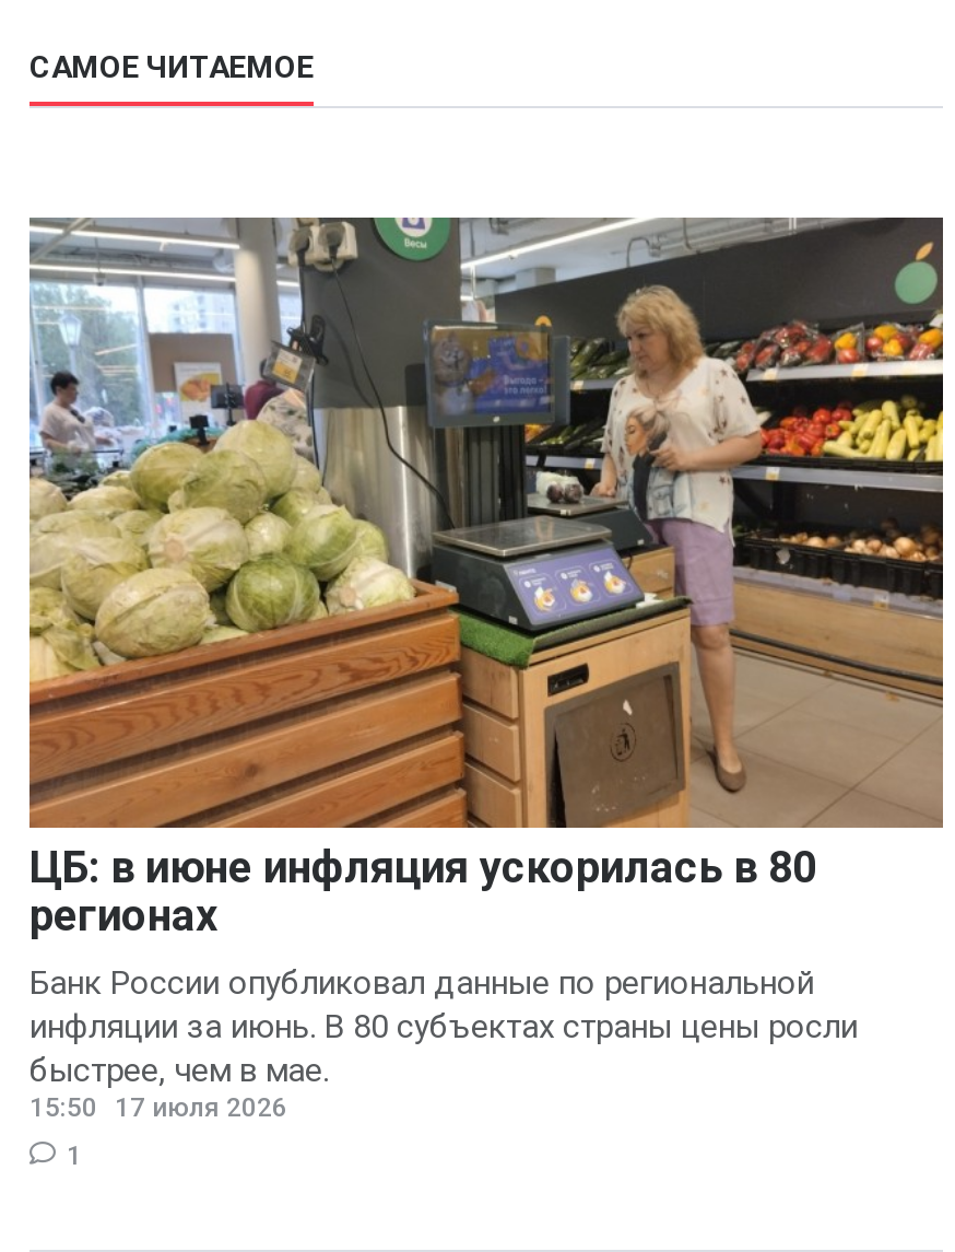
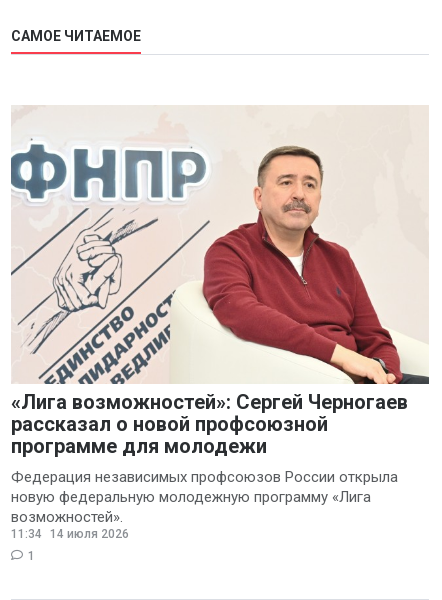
- [image]
- ЦБ: в июне инфляция ускорилась в 80
- регионах
- Банк России опубликовал данные по региональной
- инфляции за июнь. В 80 субъектах страны цены росли
- быстрее, чем в мае.
- 15:50 17 июля 2026
+ [image]
+ «Лига возможностей»: Сергей Черногаев
+ рассказал о новой профсоюзной
+ программе для молодежи
+ Федерация независимых профсоюзов России открыла
+ новую федеральную молодежную программу «Лига
+ возможностей».
+ 11:34 14 июля 2026
